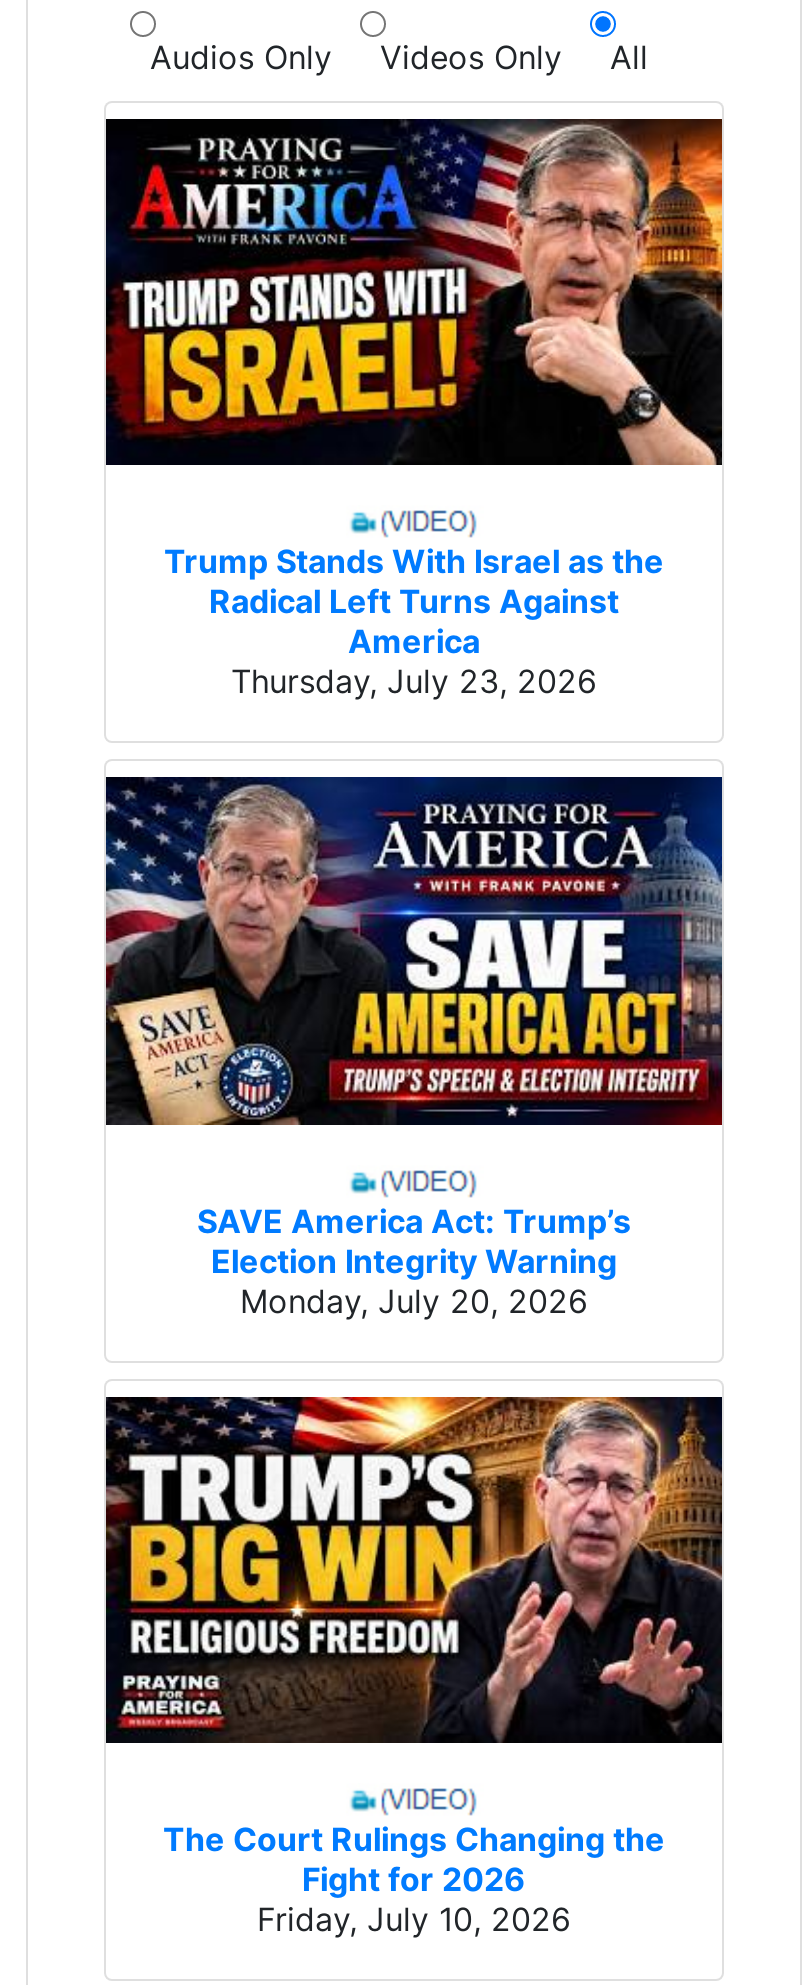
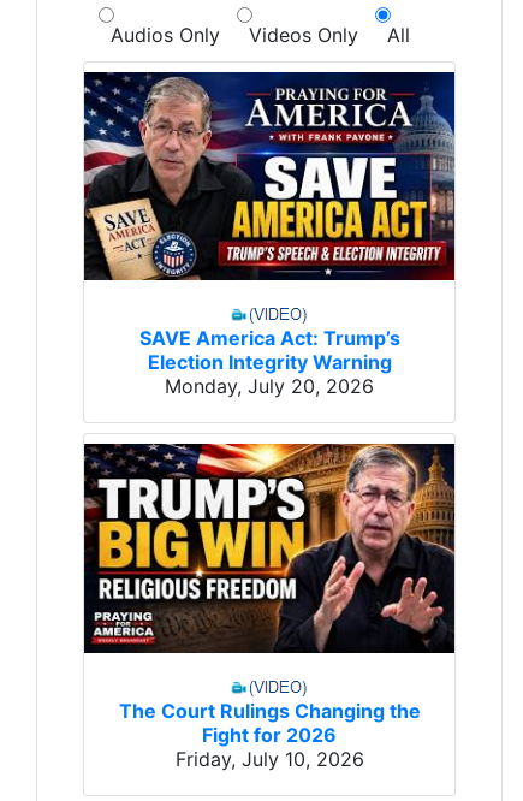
- [image]
- Trump Stands With Israel as the
- Radical Left Turns Against
- America
- Thursday, July 23, 2026
